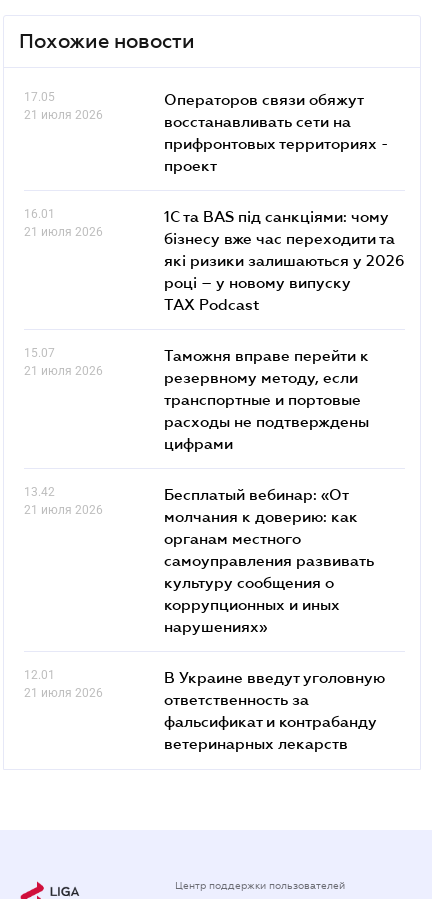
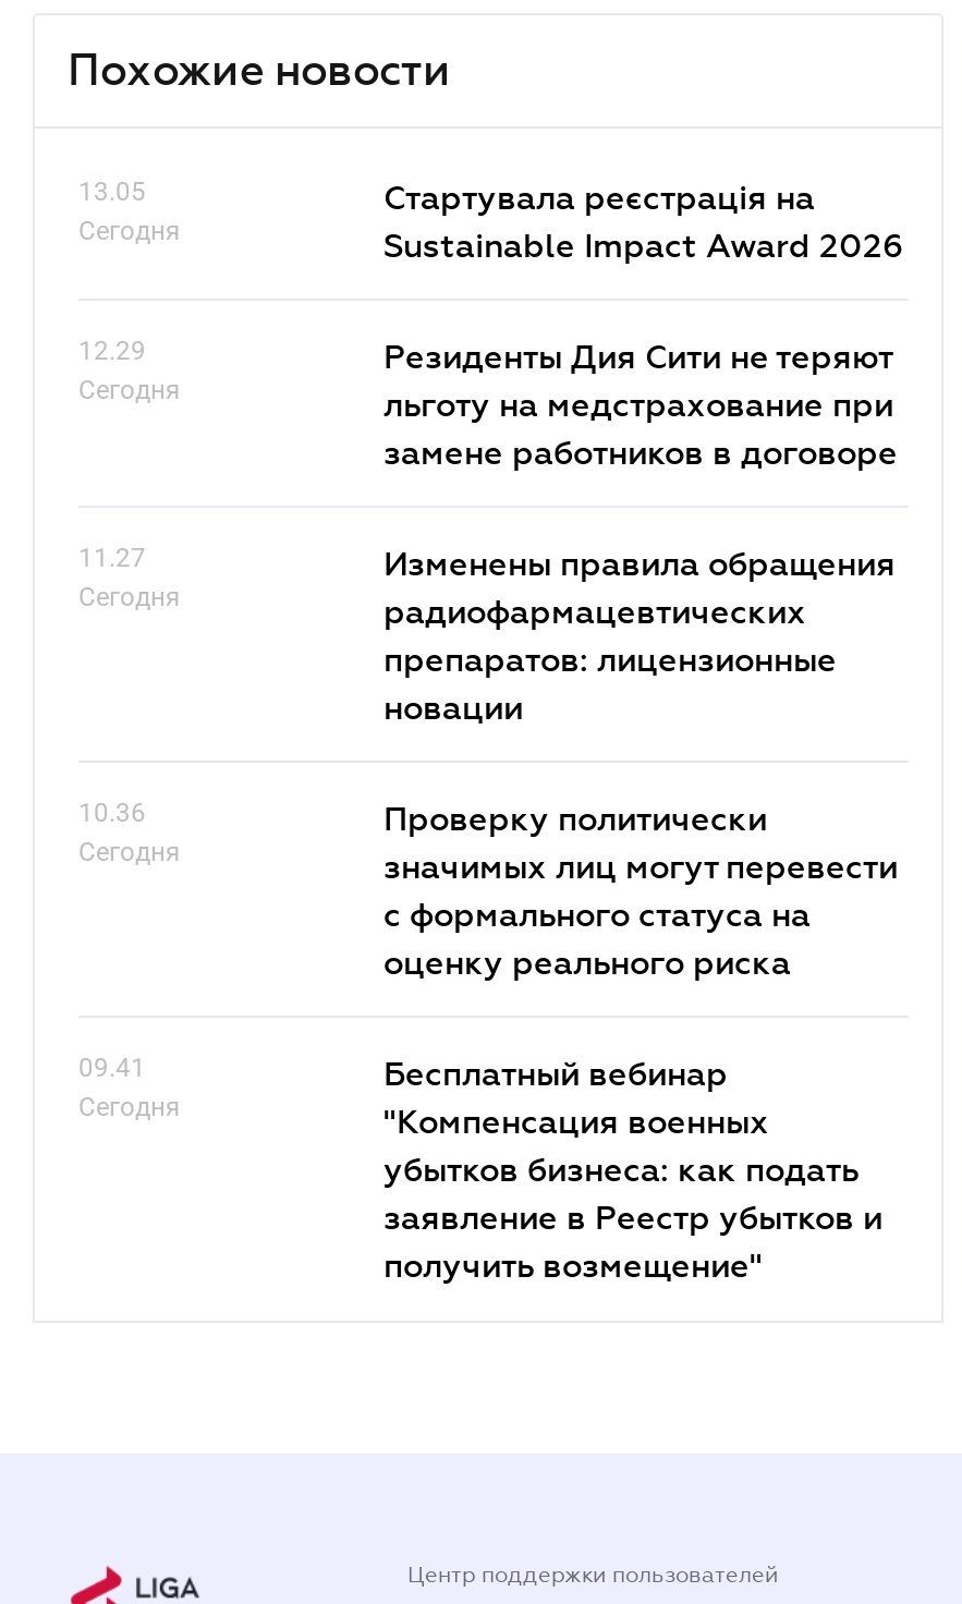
- 17.05
- 21 июля 2026
+ 13.05
+ Сегодня

- Операторов связи обяжут
- восстанавливать сети на
- прифронтовых территориях -
- проект
+ Стартувала реєстрація на
+ Sustainable Impact Award 2026

- 16.01
- 21 июля 2026
+ 12.29
+ Сегодня

- 1С та BAS під санкціями: чому
- бізнесу вже час переходити та
- які ризики залишаються у 2026
- році – у новому випуску
- TAX Podcast
+ Резиденты Дия Сити не теряют
+ льготу на медстрахование при
+ замене работников в договоре

- 15.07
- 21 июля 2026
+ 11.27
+ Сегодня

- Таможня вправе перейти к
- резервному методу, если
- транспортные и портовые
- расходы не подтверждены
- цифрами
+ Изменены правила обращения
+ радиофармацевтических
+ препаратов: лицензионные
+ новации

- 13.42
- 21 июля 2026
+ 10.36
+ Сегодня

- Бесплатый вебинар: «От
- молчания к доверию: как
- органам местного
- самоуправления развивать
- культуру сообщения о
- коррупционных и иных
- нарушениях»
+ Проверку политически
+ значимых лиц могут перевести
+ с формального статуса на
+ оценку реального риска

- 12.01
- 21 июля 2026
+ 09.41
+ Сегодня

- В Украине введут уголовную
- ответственность за
- фальсификат и контрабанду
- ветеринарных лекарств
+ Бесплатный вебинар
+ "Компенсация военных
+ убытков бизнеса: как подать
+ заявление в Реестр убытков и
+ получить возмещение"
